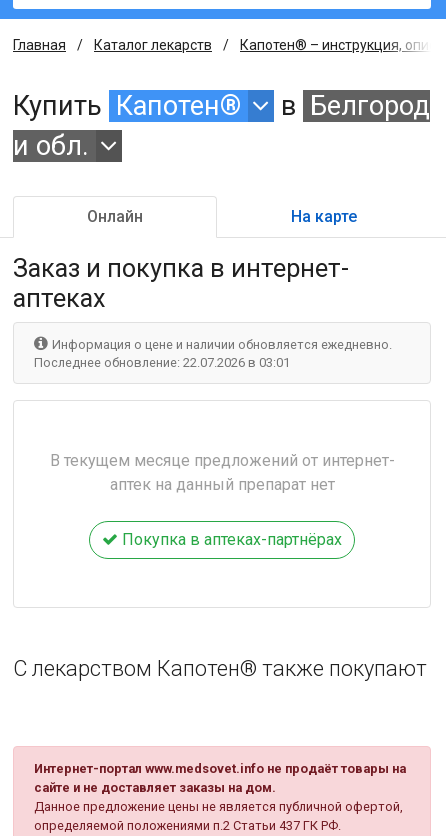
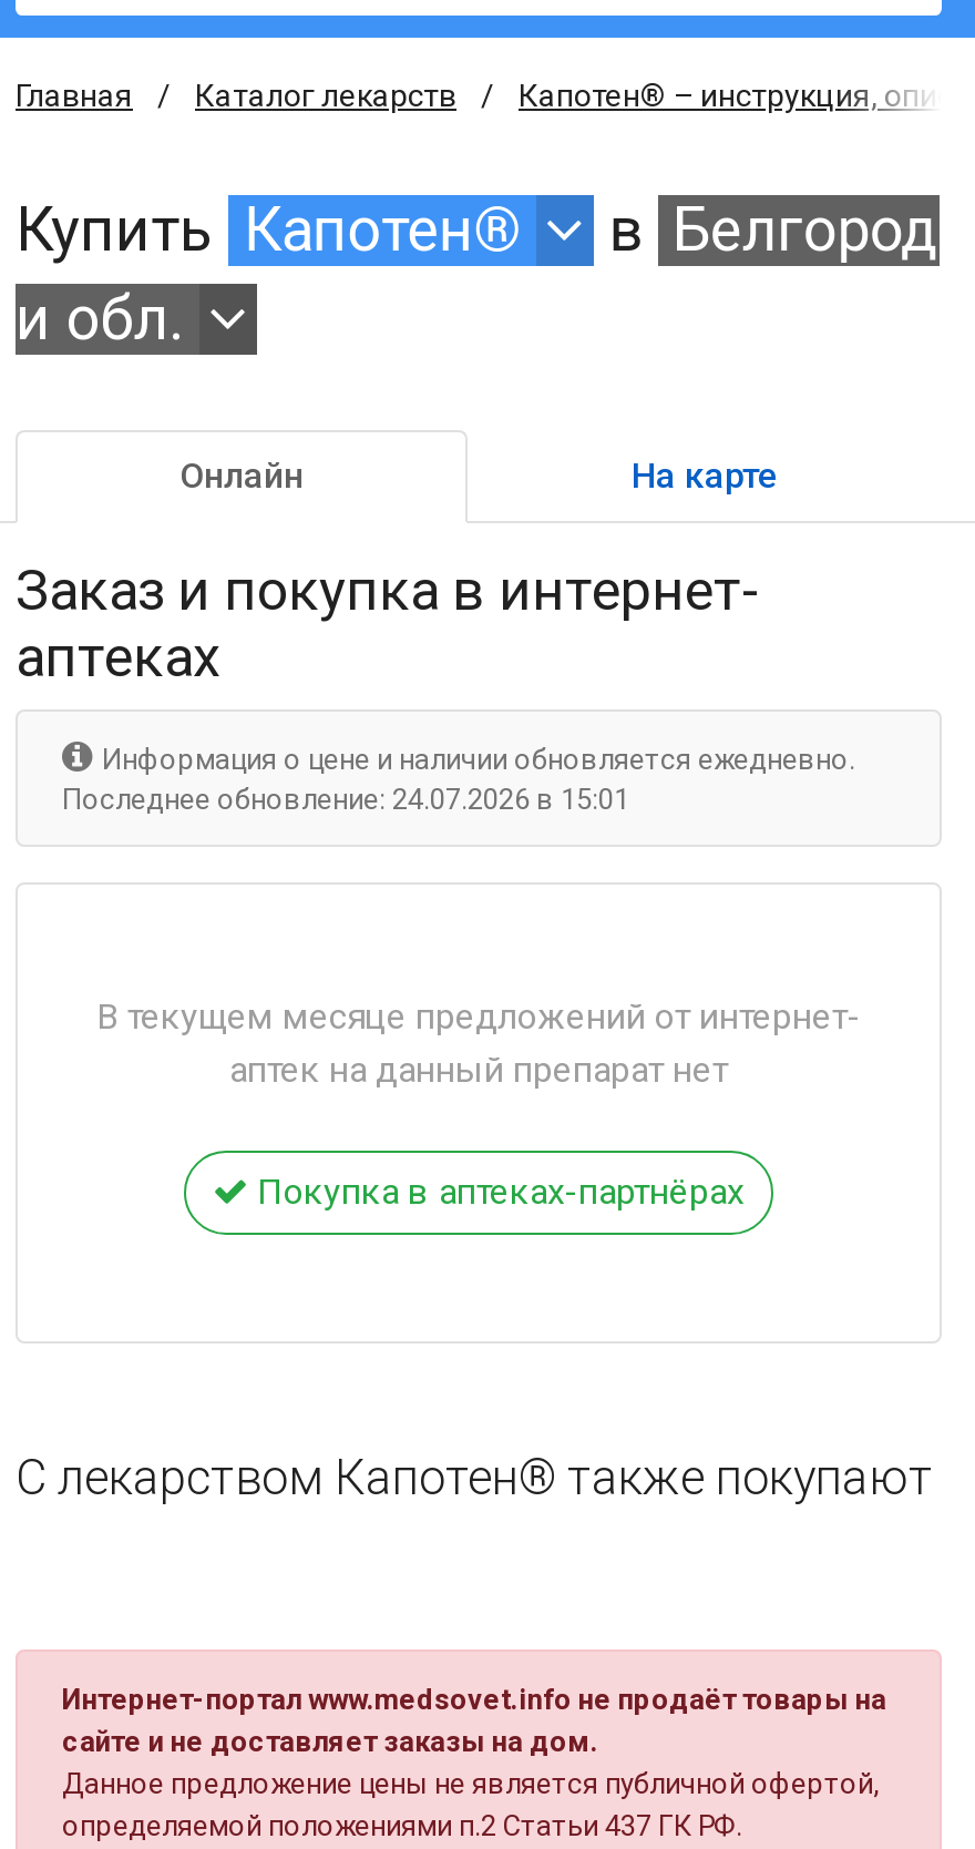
- Последнее обновление: 22.07.2026 в 03:01
+ Последнее обновление: 24.07.2026 в 15:01
